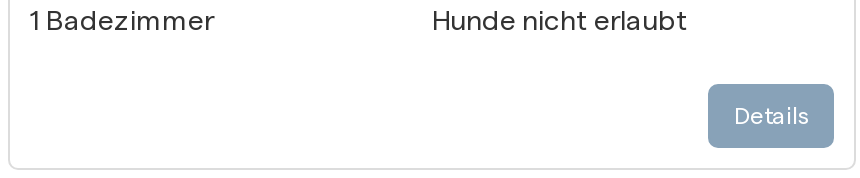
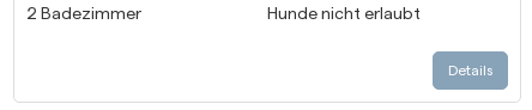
- 1 Badezimmer
+ 2 Badezimmer
